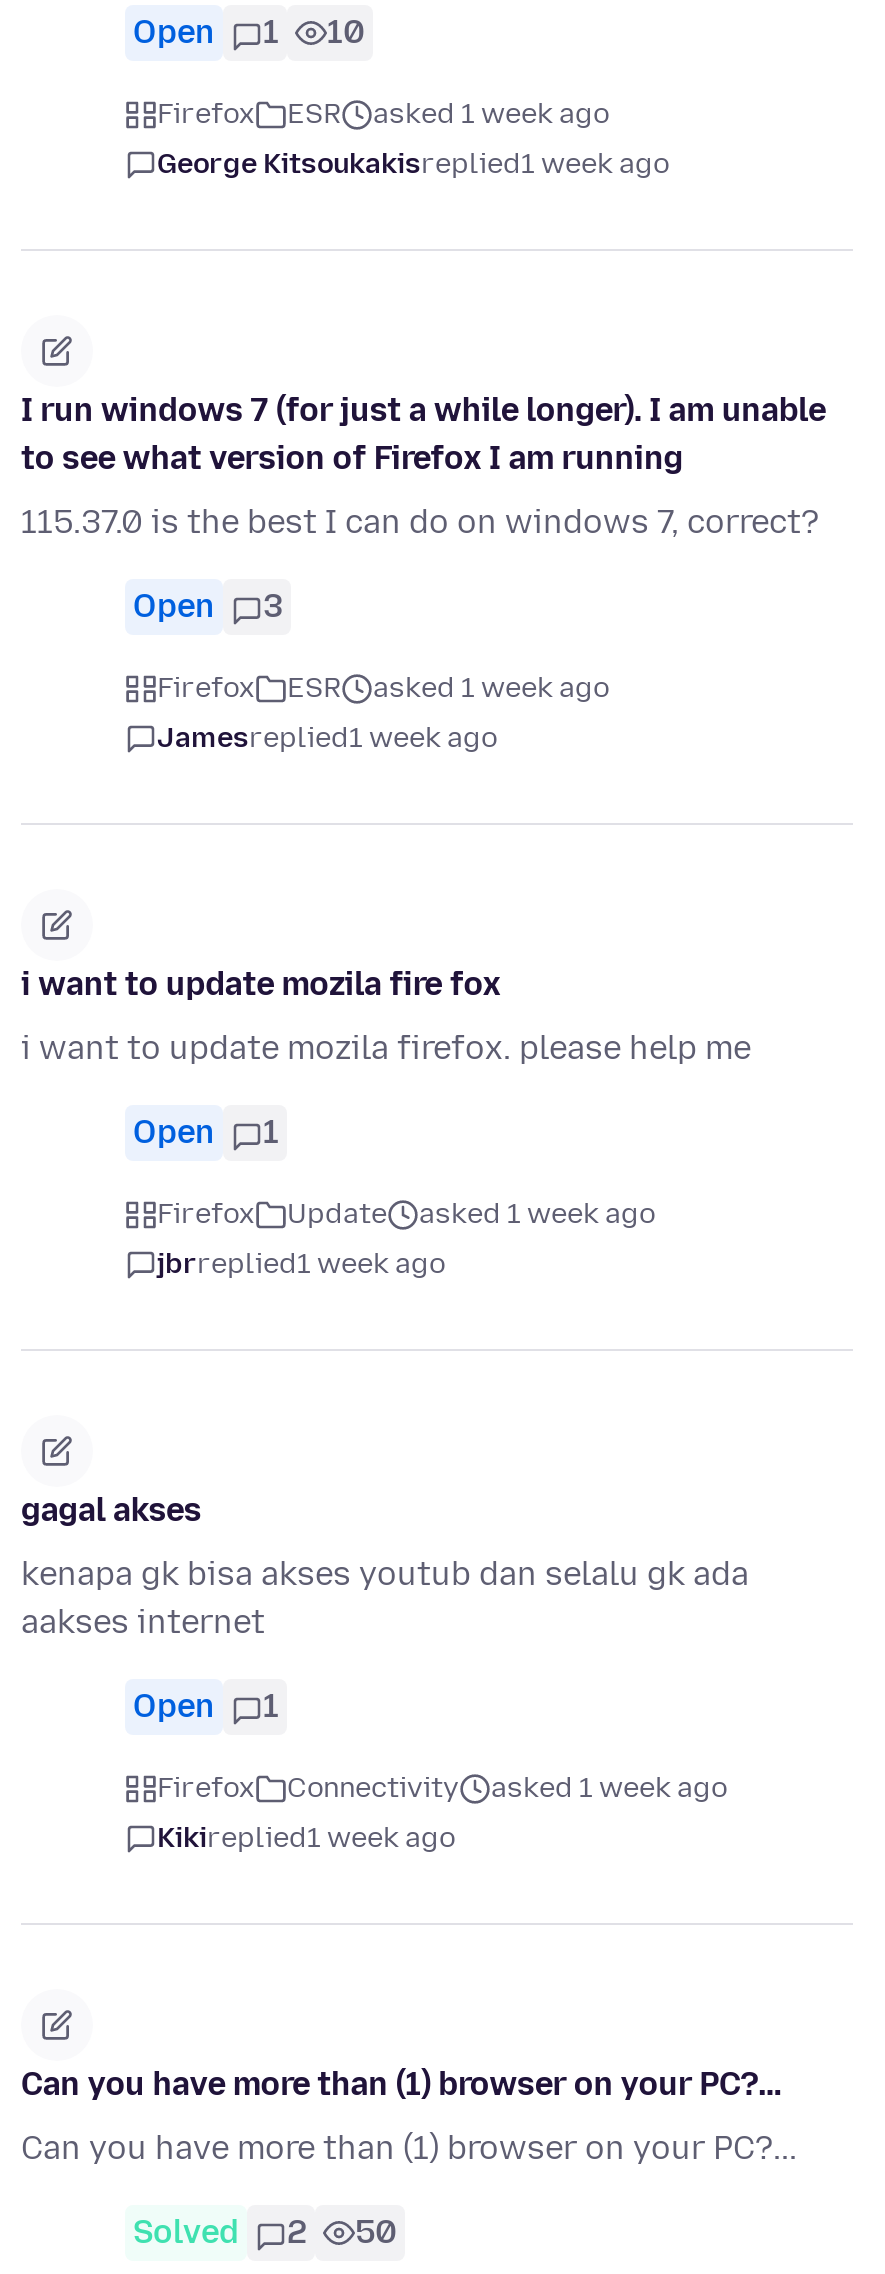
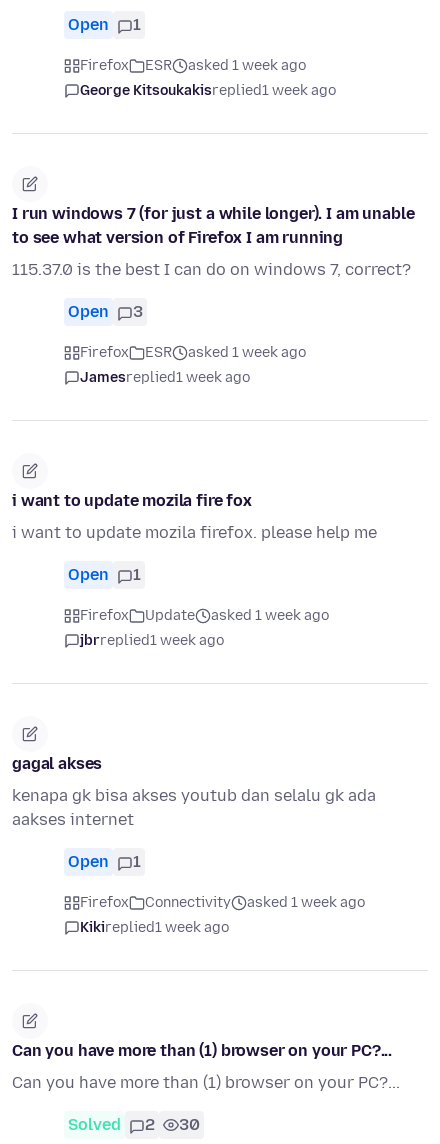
- 10

- Solved 2 50
+ Solved 2 30
